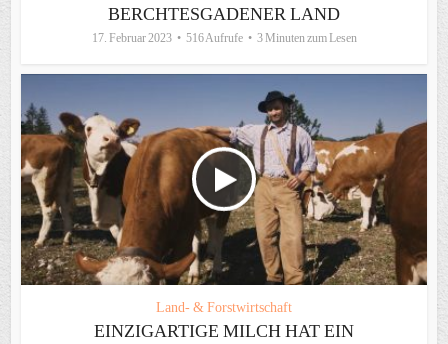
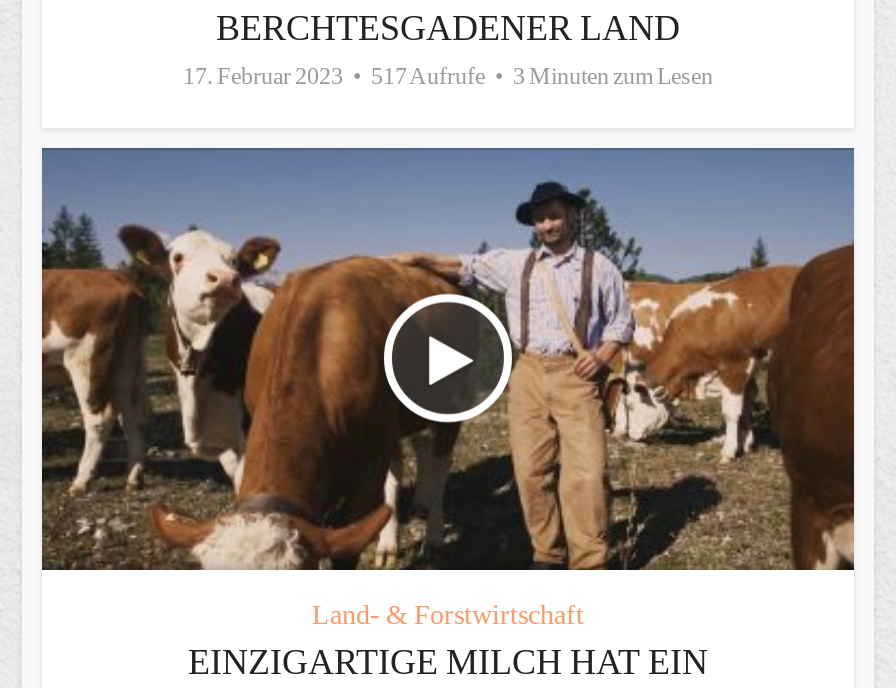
- 17. Februar 2023 516 Aufrufe 3 Minuten zum Lesen
+ 17. Februar 2023 517 Aufrufe 3 Minuten zum Lesen
